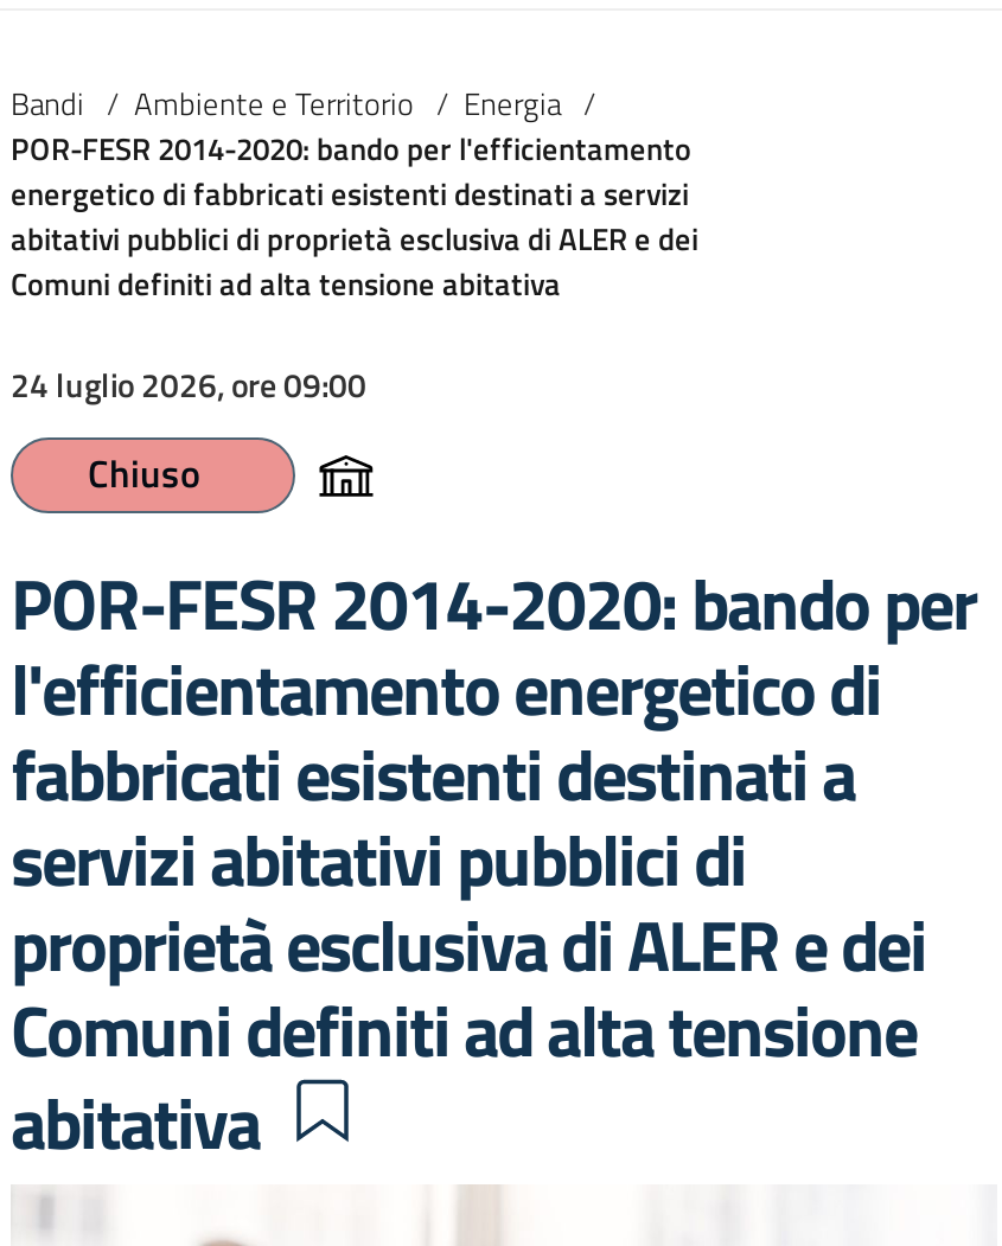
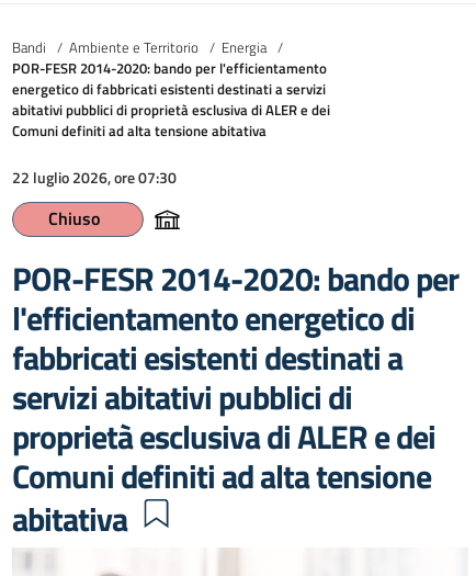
- 24 luglio 2026, ore 09:00
+ 22 luglio 2026, ore 07:30
